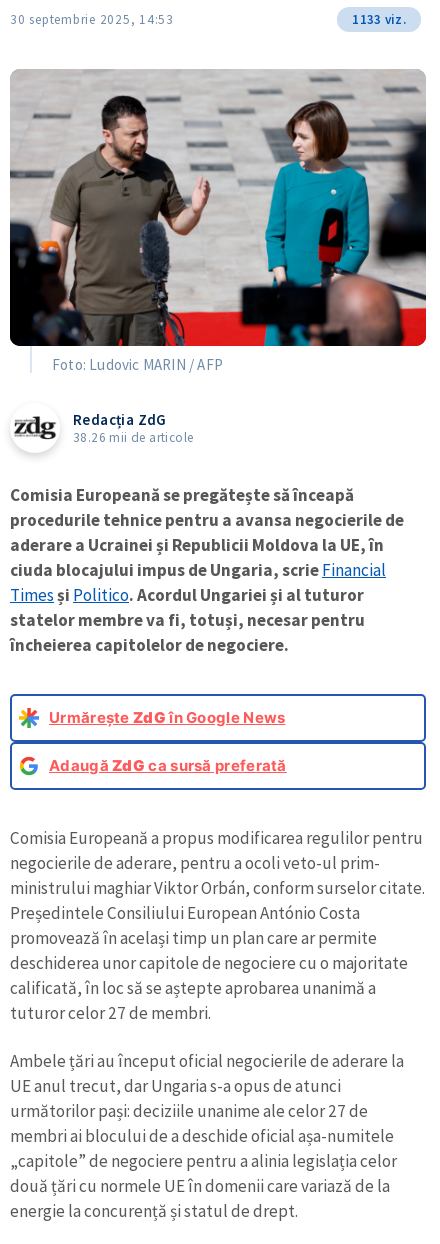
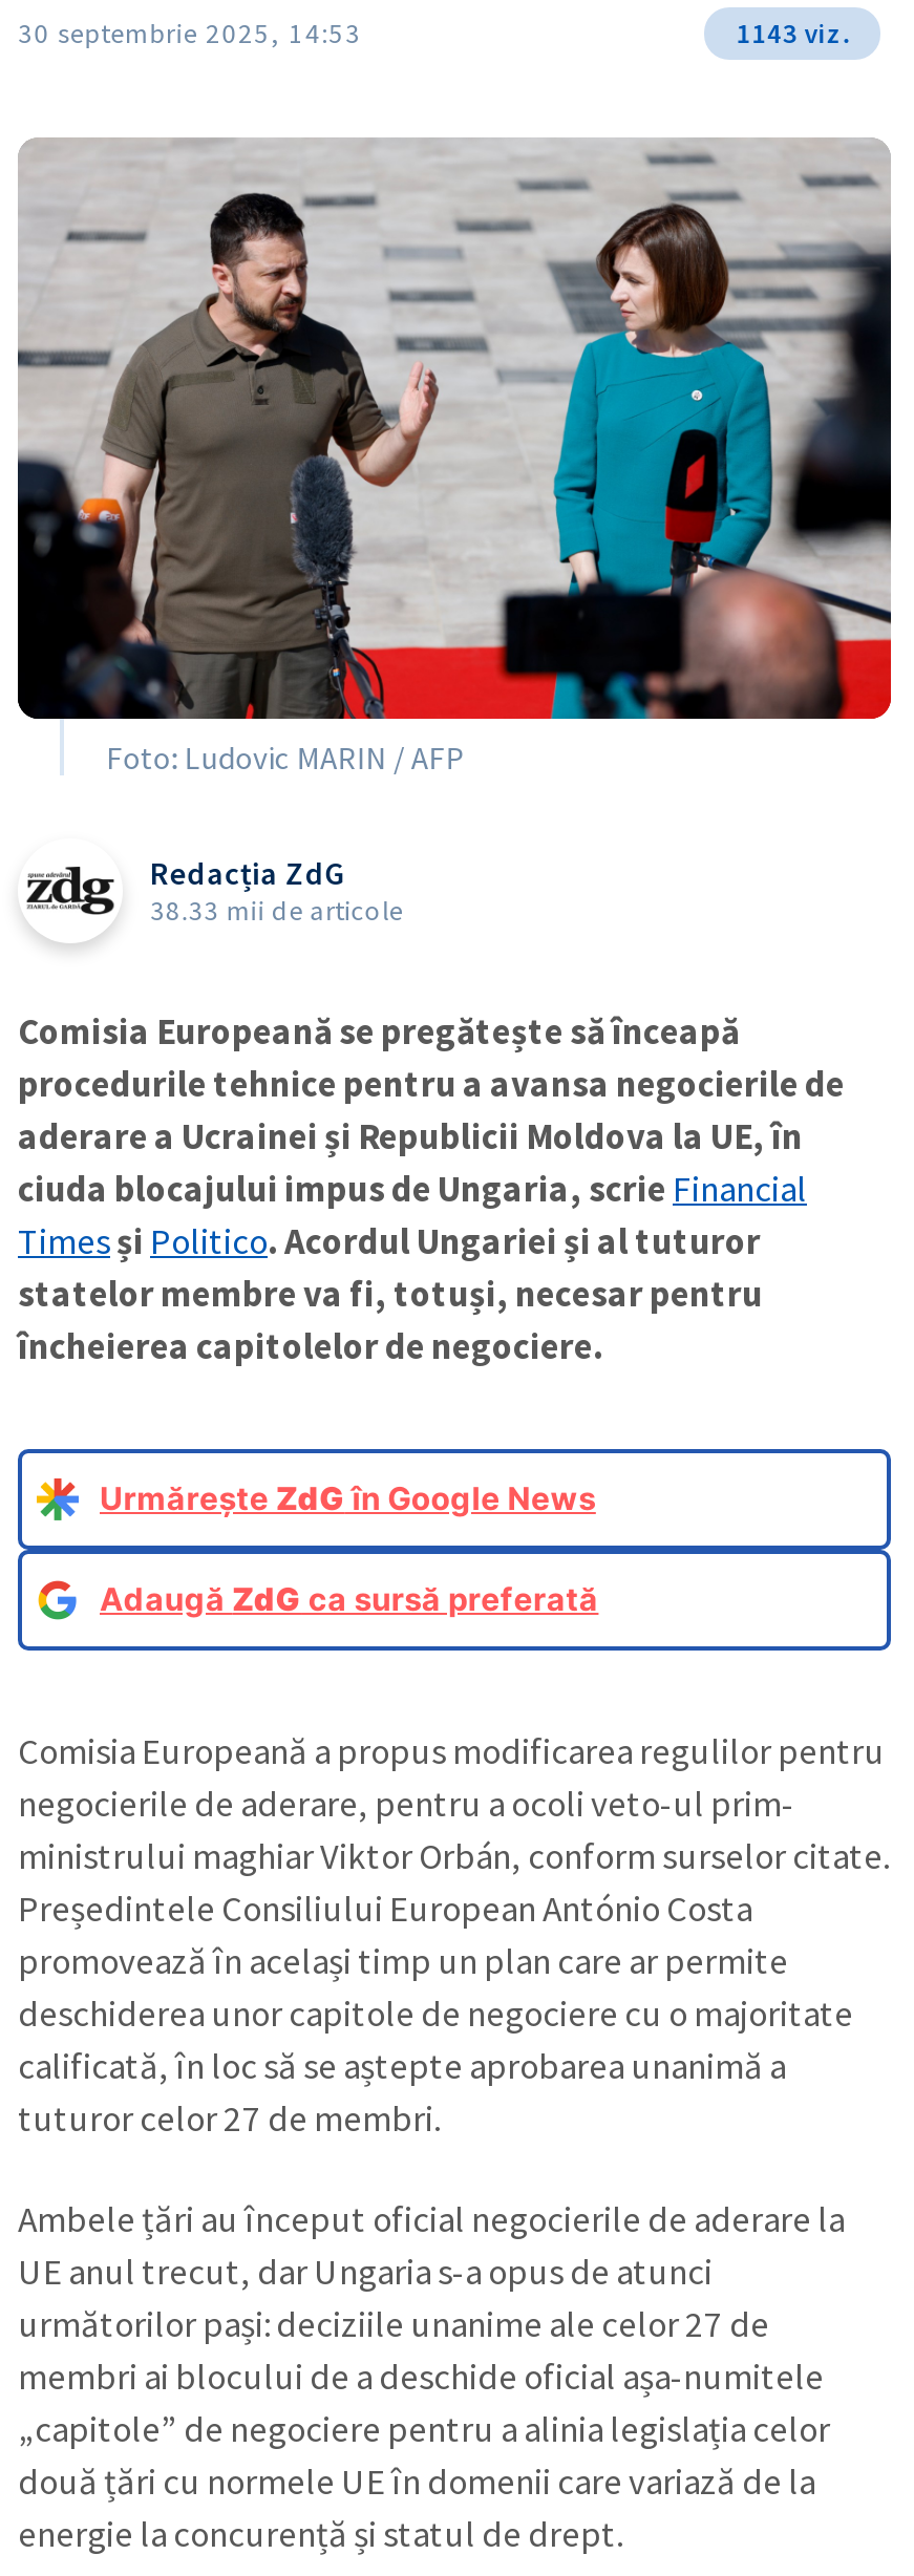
- 1133 viz.
+ 1143 viz.

- 38.26 mii de articole
+ 38.33 mii de articole
